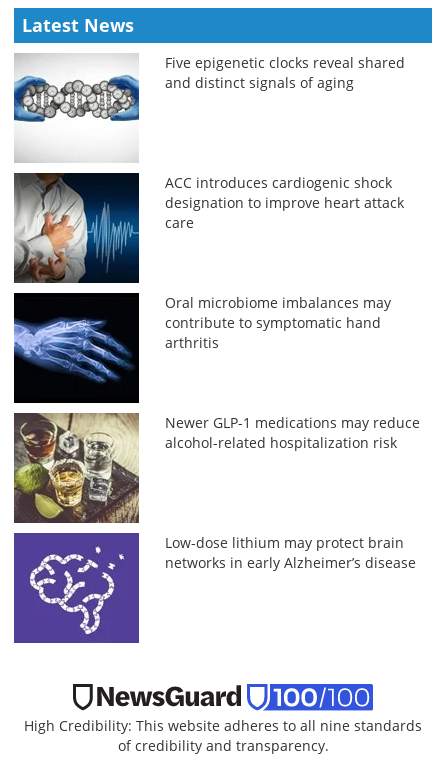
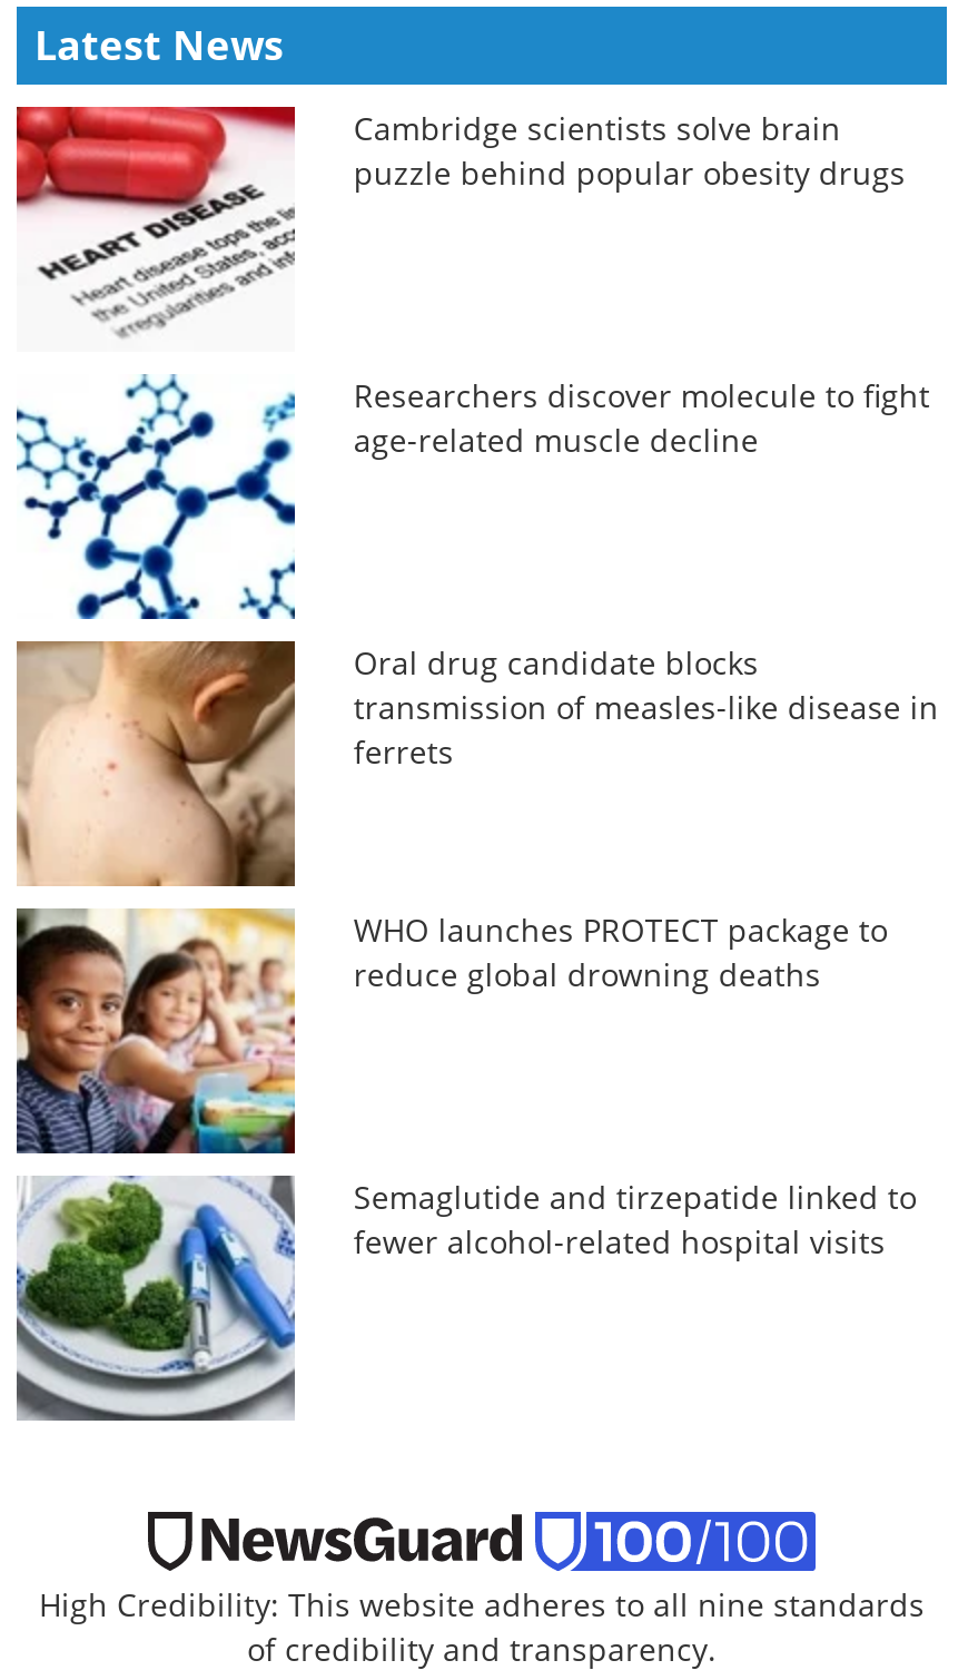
- [image]
- Five epigenetic clocks reveal shared
- and distinct signals of aging
+ [image]
+ Cambridge scientists solve brain
+ puzzle behind popular obesity drugs

- [image]
- ACC introduces cardiogenic shock
- designation to improve heart attack
- care
+ [image]
+ Researchers discover molecule to fight
+ age-related muscle decline

- [image]
- Oral microbiome imbalances may
- contribute to symptomatic hand
- arthritis
+ [image]
+ Oral drug candidate blocks
+ transmission of measles-like disease in
+ ferrets

- [image]
- Newer GLP-1 medications may reduce
- alcohol-related hospitalization risk
+ [image]
+ WHO launches PROTECT package to
+ reduce global drowning deaths

- [image]
- Low-dose lithium may protect brain
- networks in early Alzheimer’s disease
+ [image]
+ Semaglutide and tirzepatide linked to
+ fewer alcohol-related hospital visits
